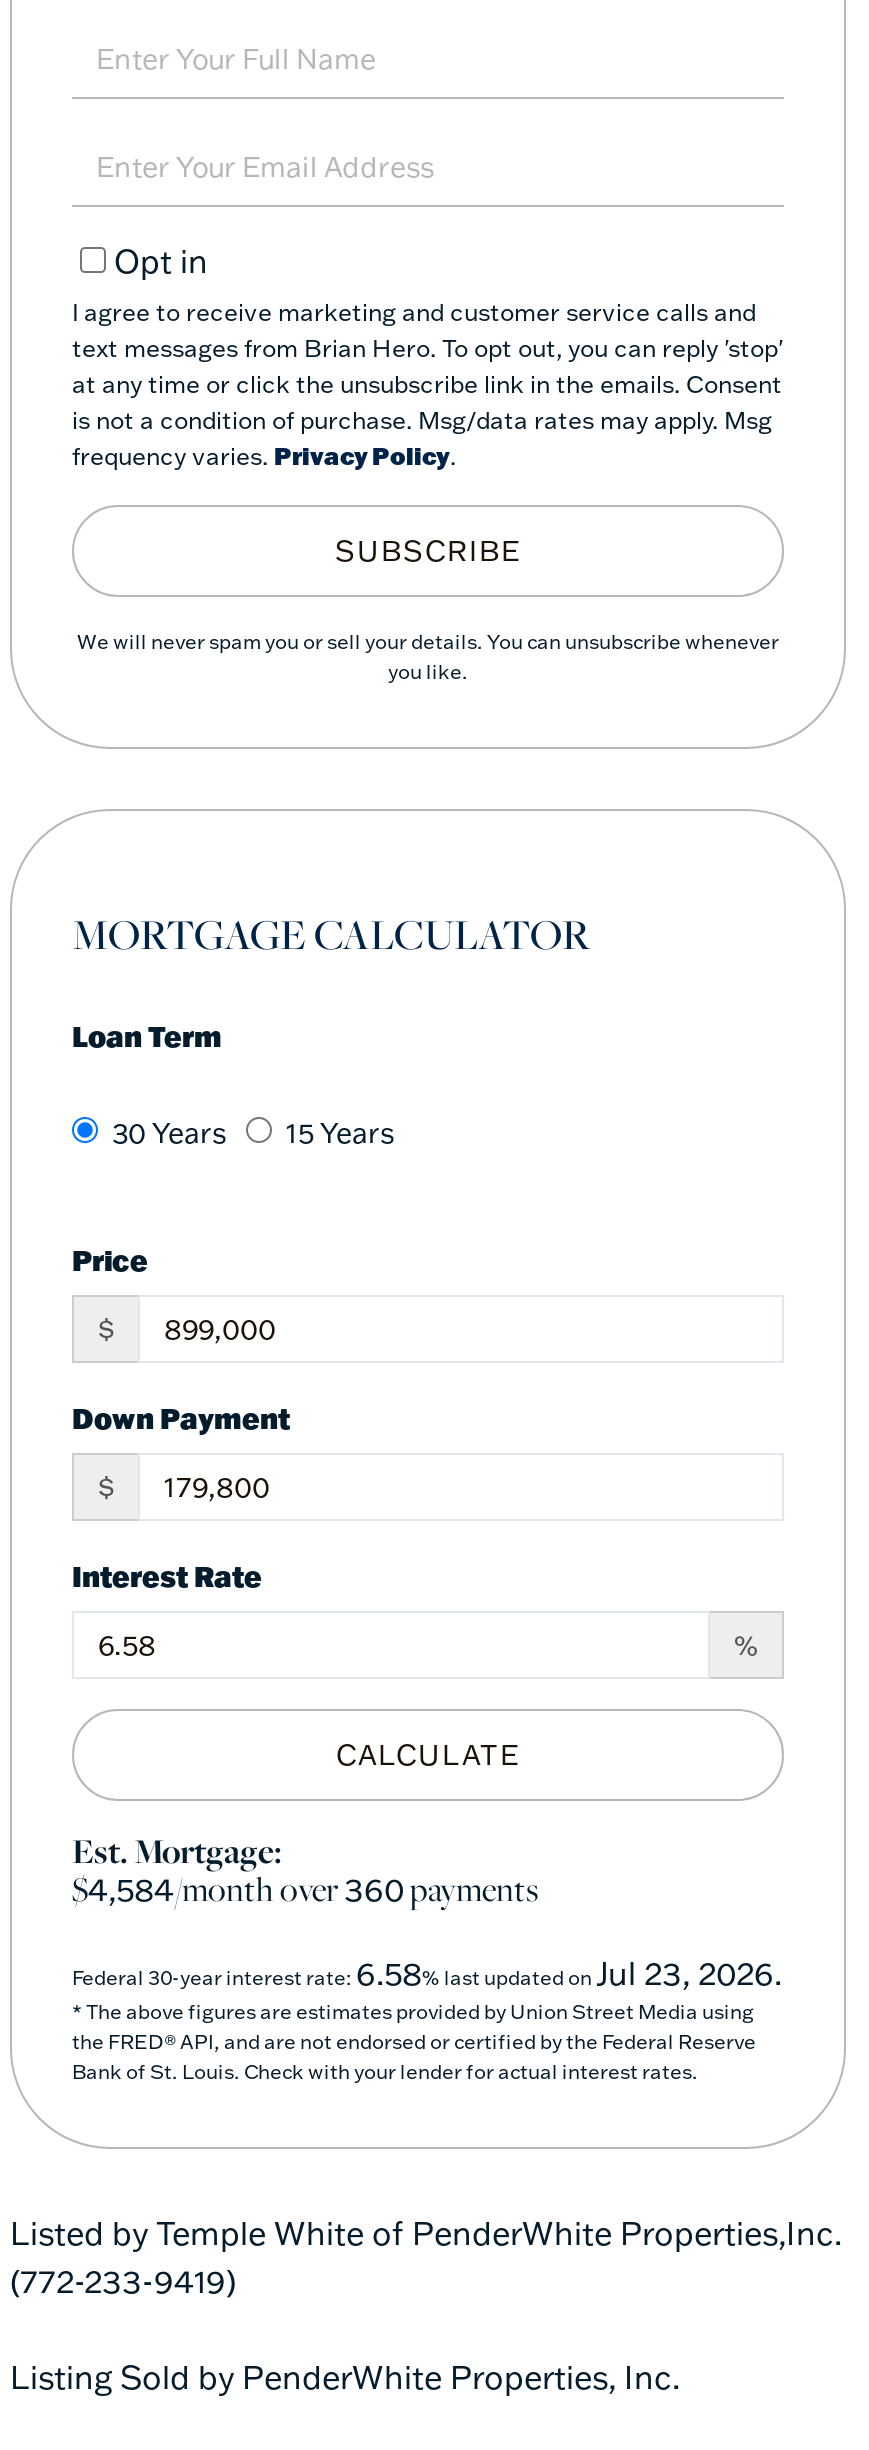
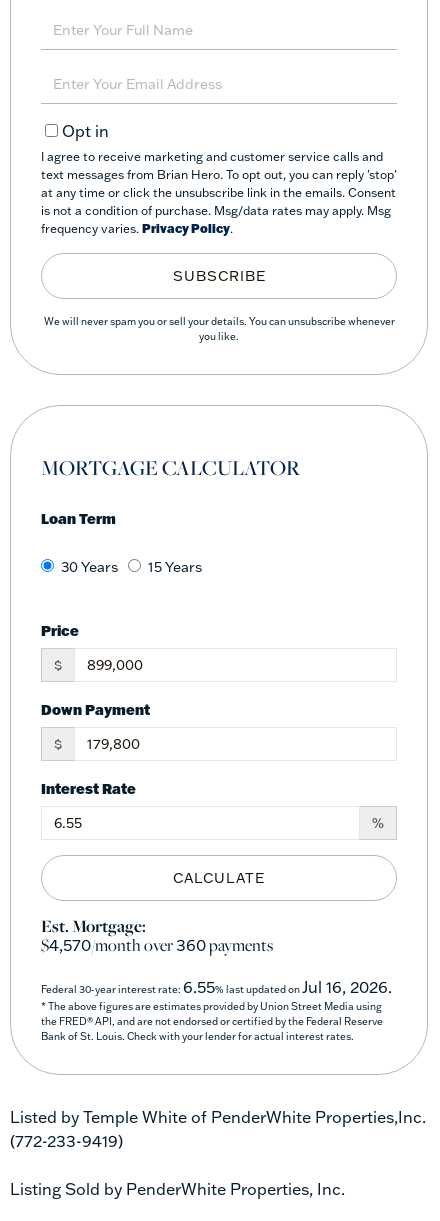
- $4,584/month over360payments
+ $4,570/month over360payments

- Federal 30-year interest rate: 6.58% last updated on Jul 23, 2026.
+ Federal 30-year interest rate: 6.55% last updated on Jul 16, 2026.
